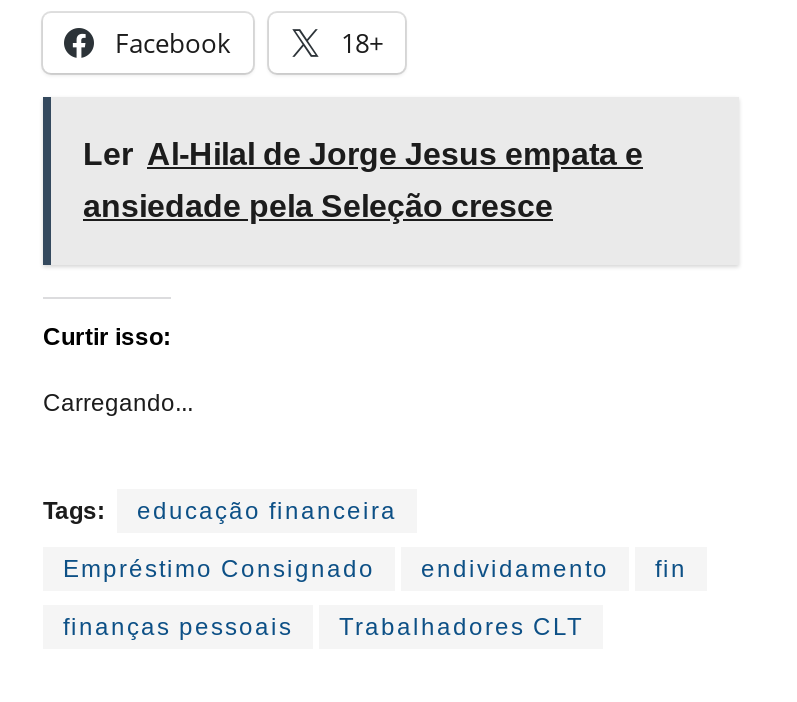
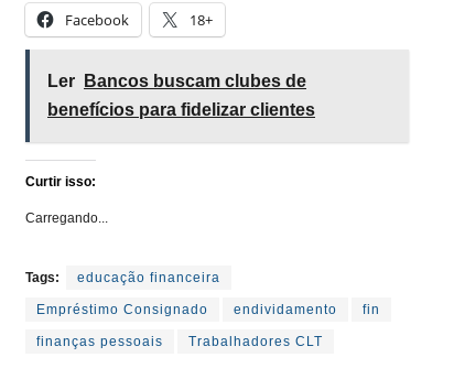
- Ler Al-Hilal de Jorge Jesus empata e
+ Ler Bancos buscam clubes de

- ansiedade pela Seleção cresce
+ benefícios para fidelizar clientes
